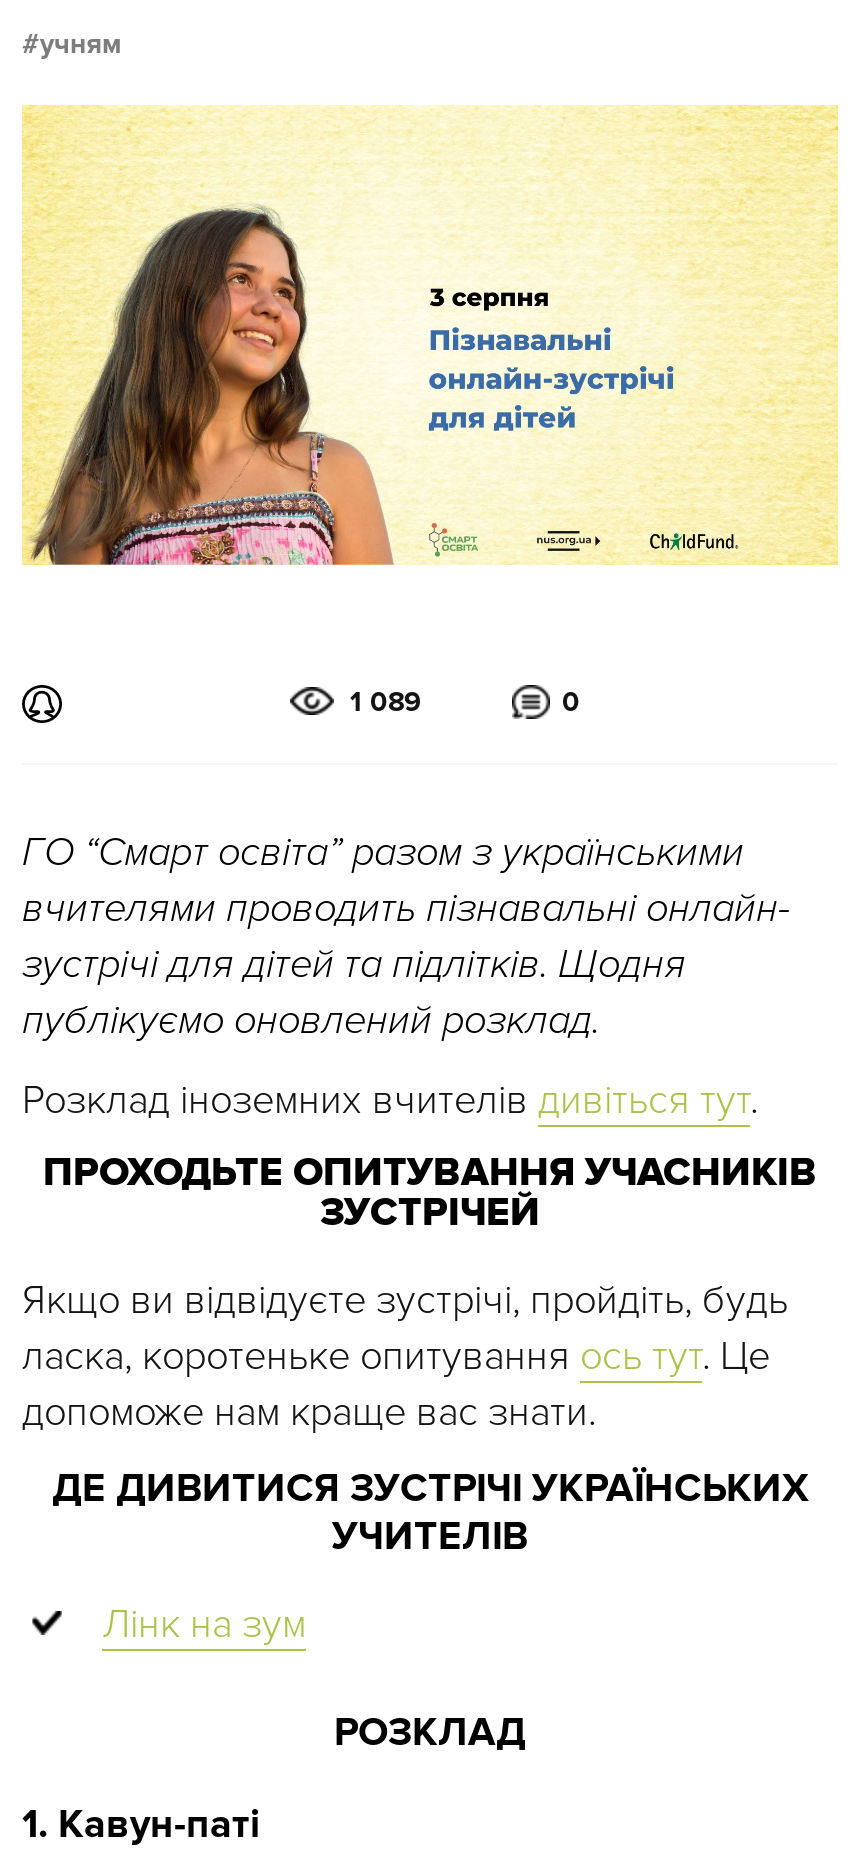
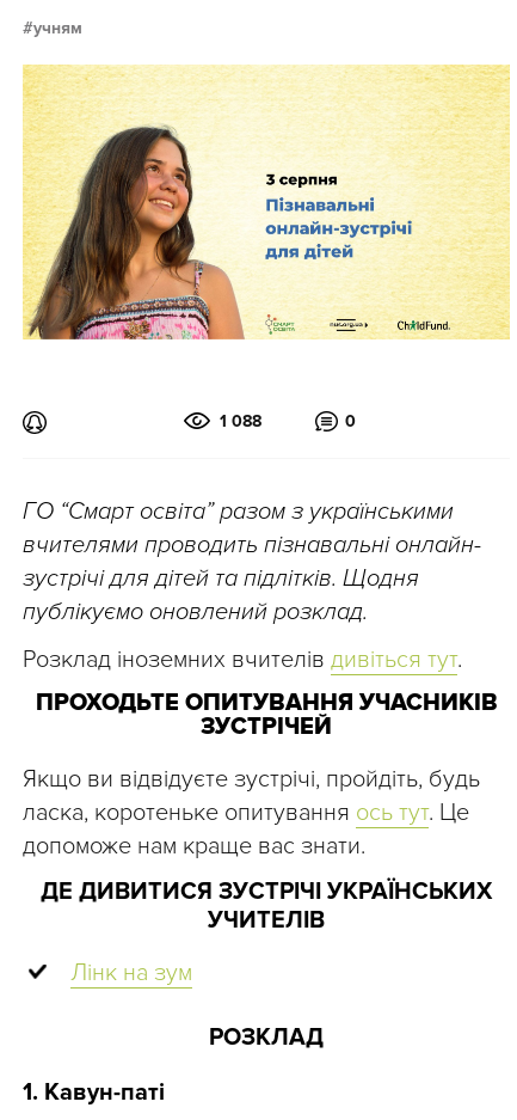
- 1 089
+ 1 088
